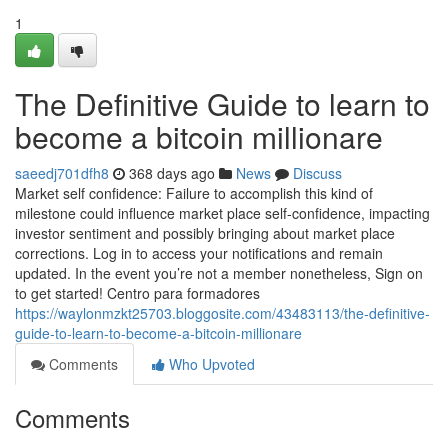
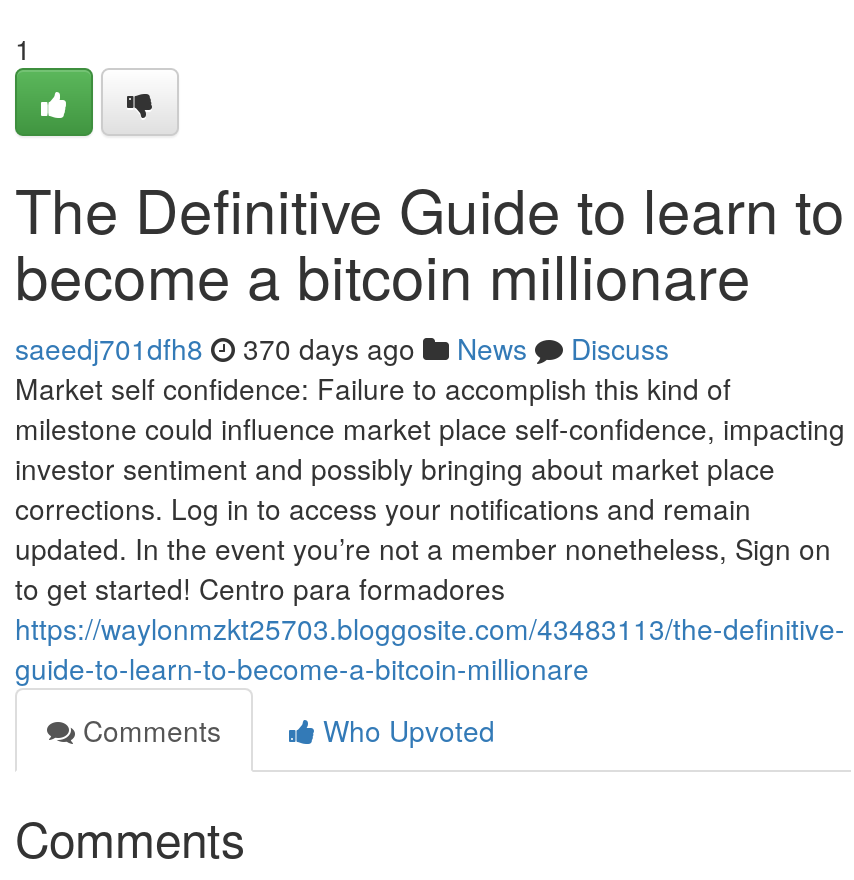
- saeedj701dfh8 368 days ago News Discuss
+ saeedj701dfh8 370 days ago News Discuss
